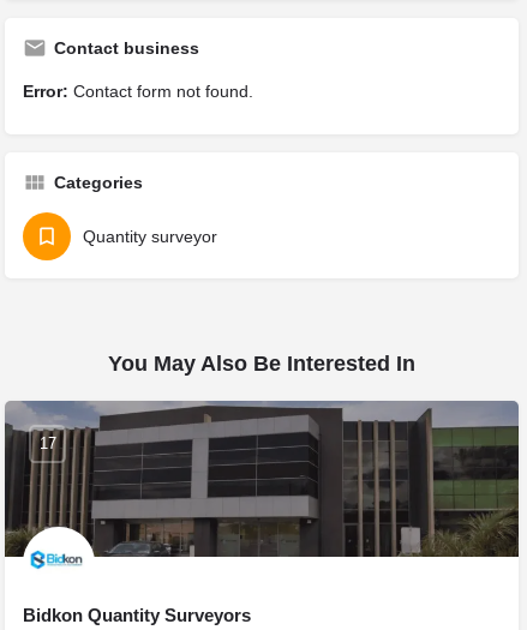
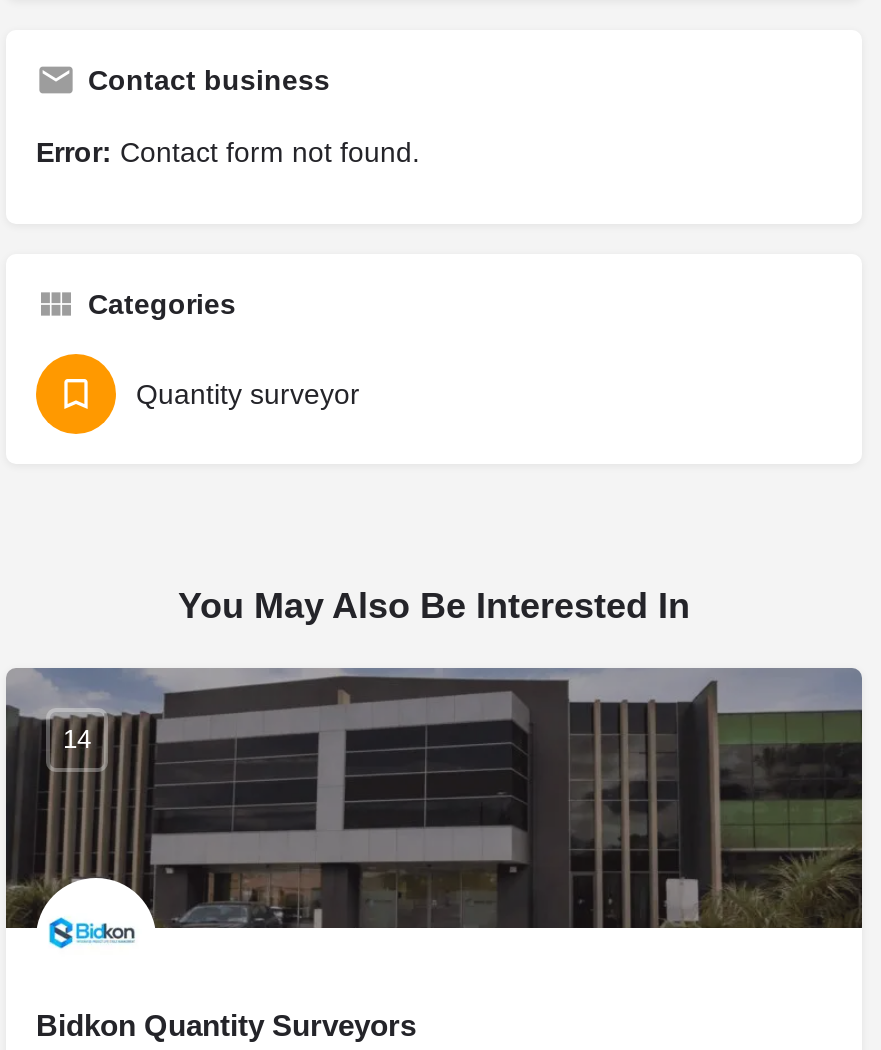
- 17
+ 14
